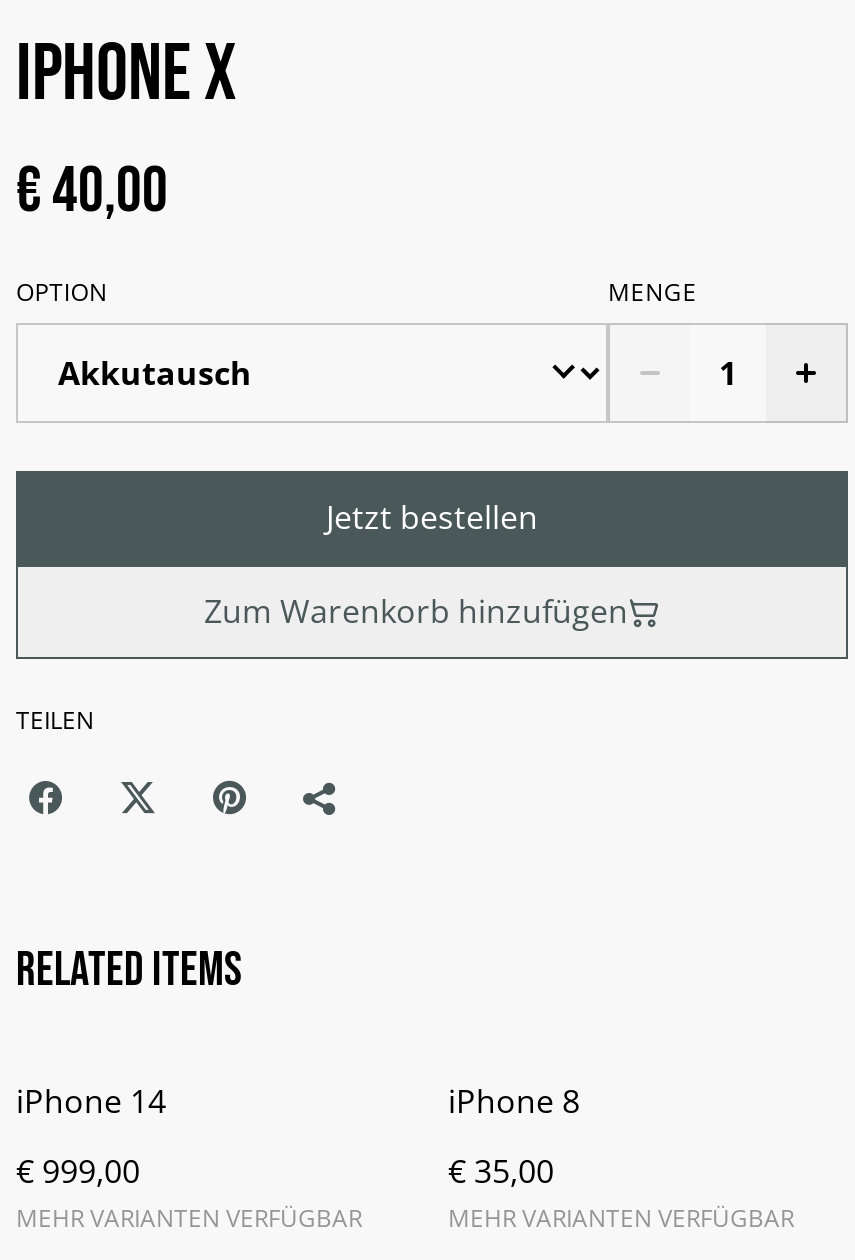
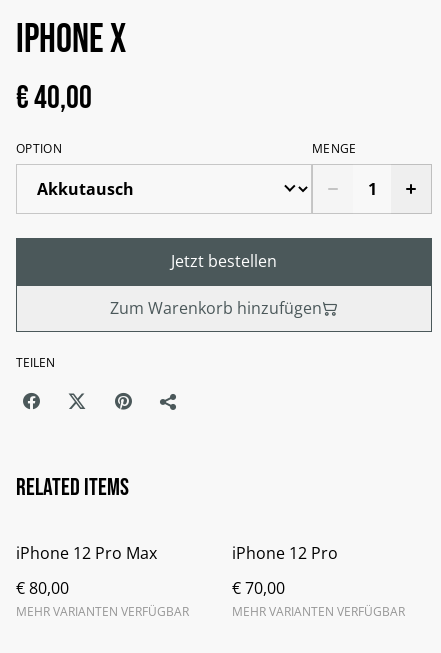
- iPhone 14
+ iPhone 12 Pro Max

- iPhone 8
+ iPhone 12 Pro

- € 999,00
+ € 80,00

- € 35,00
+ € 70,00
